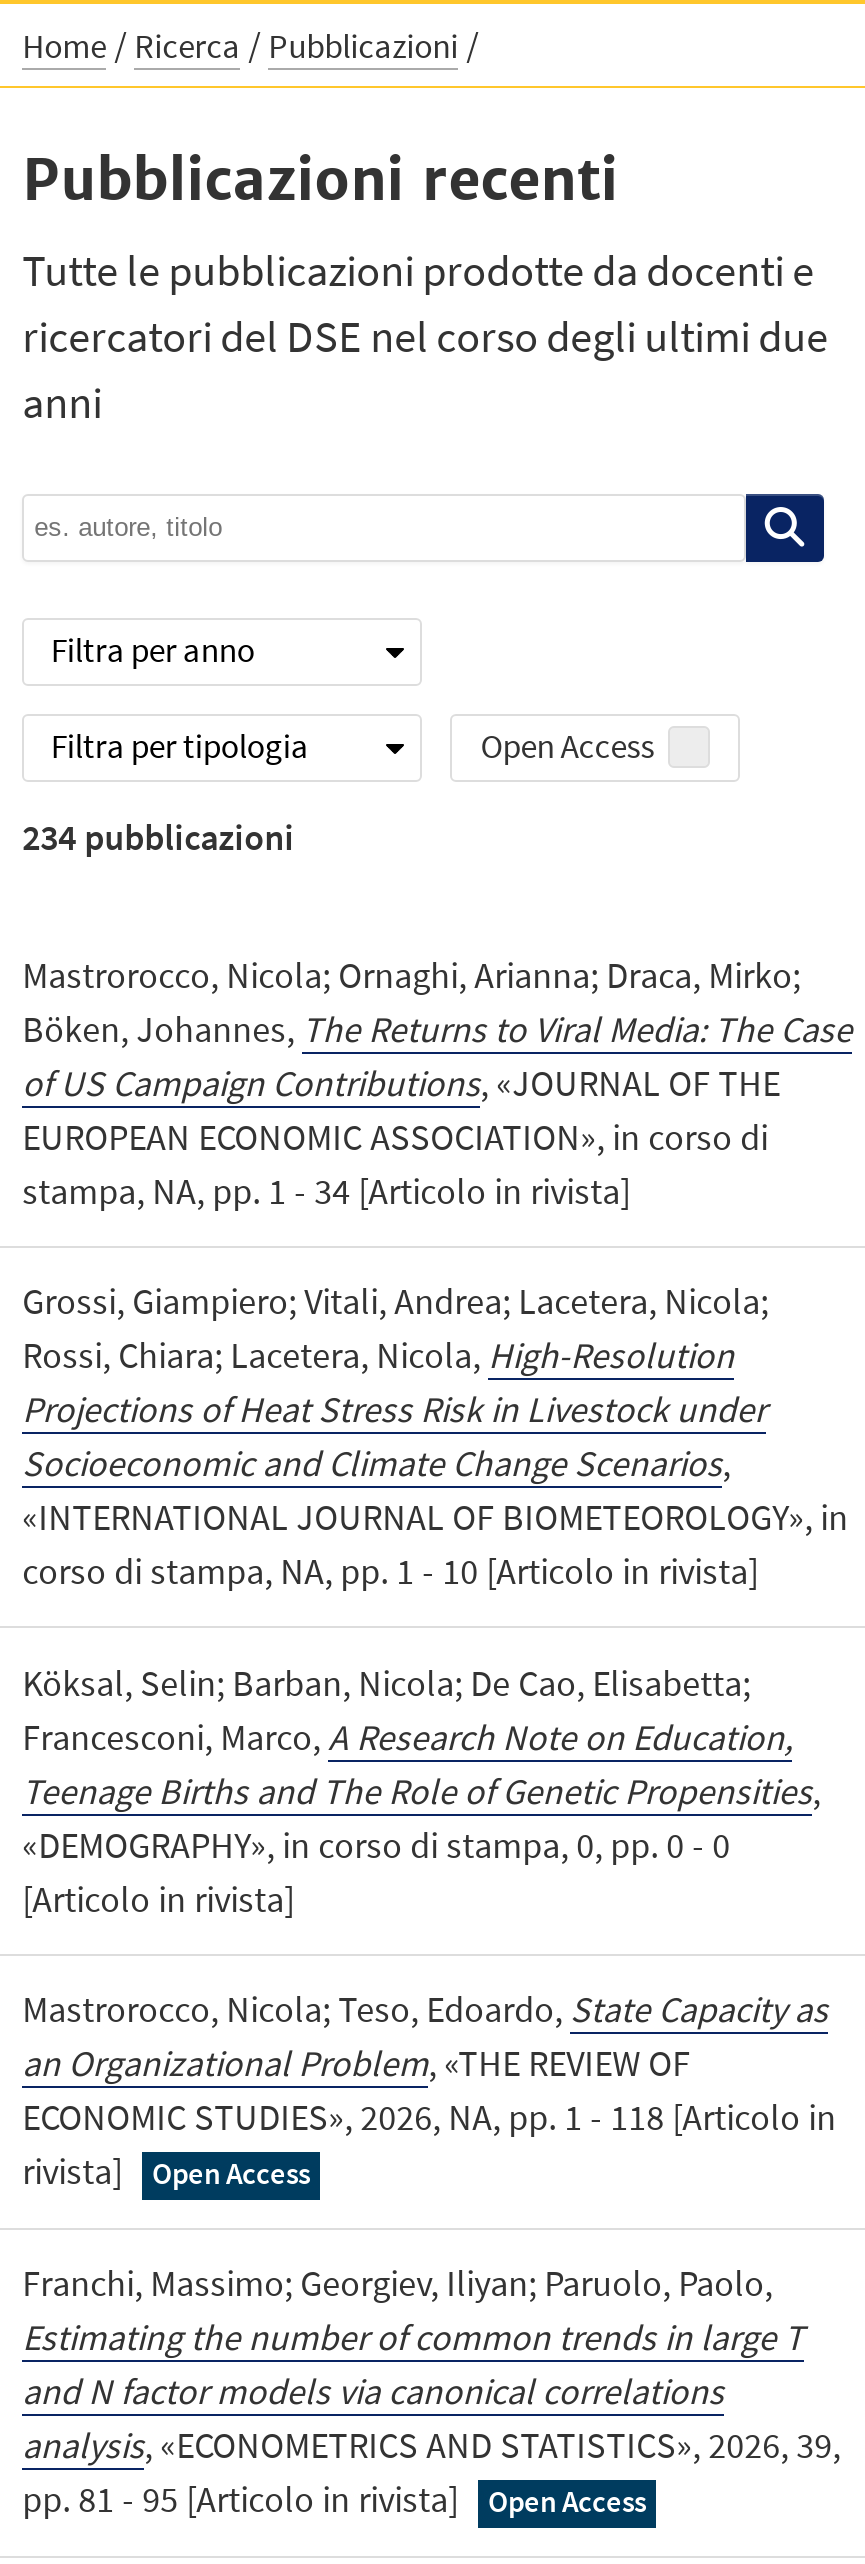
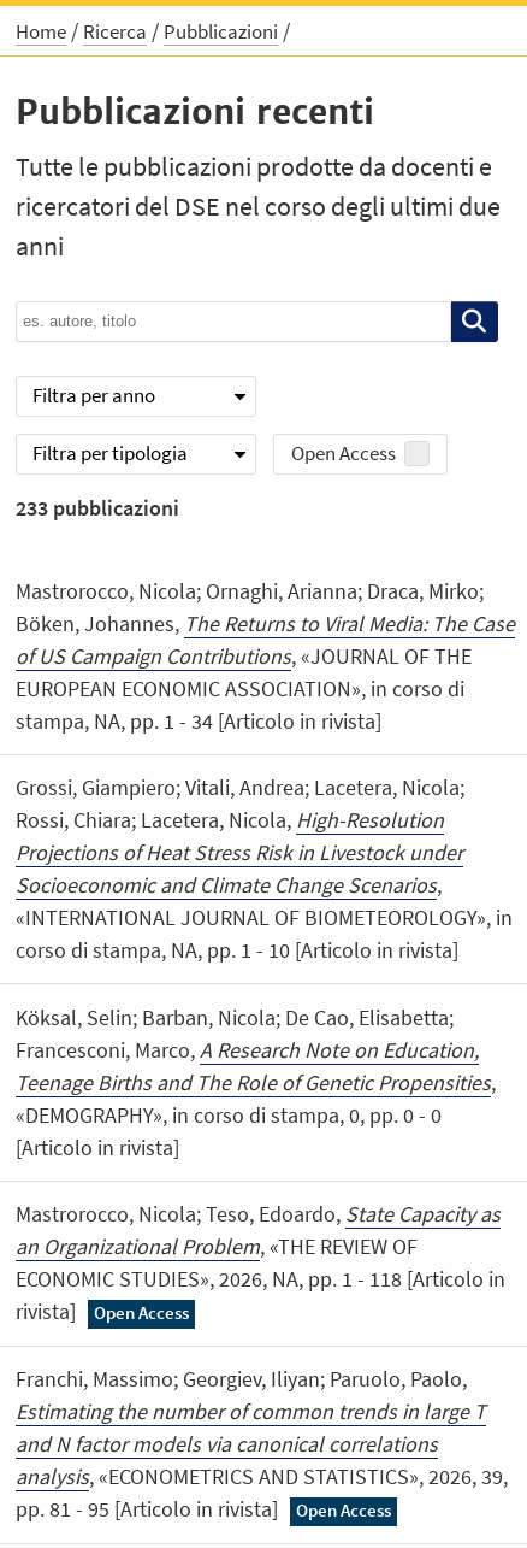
- 234 pubblicazioni
+ 233 pubblicazioni
